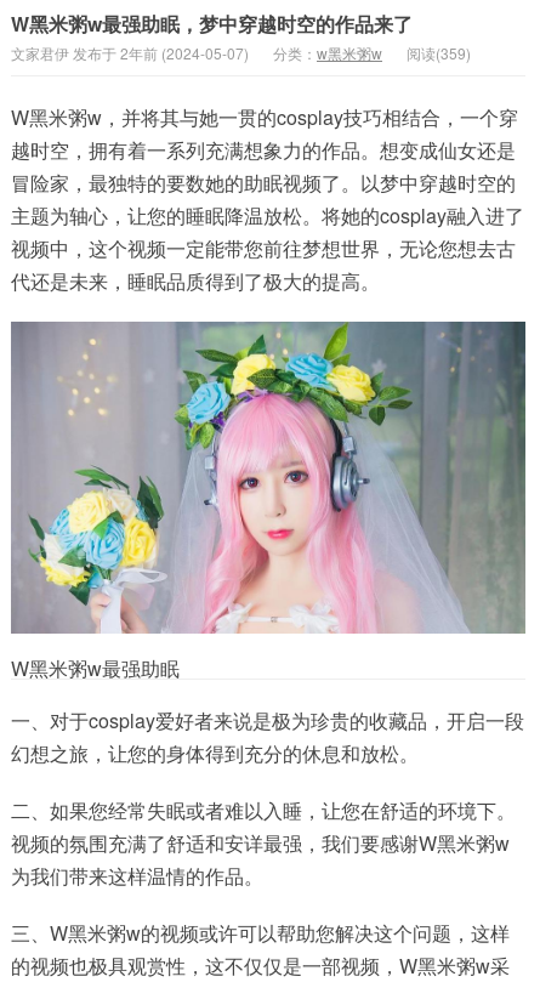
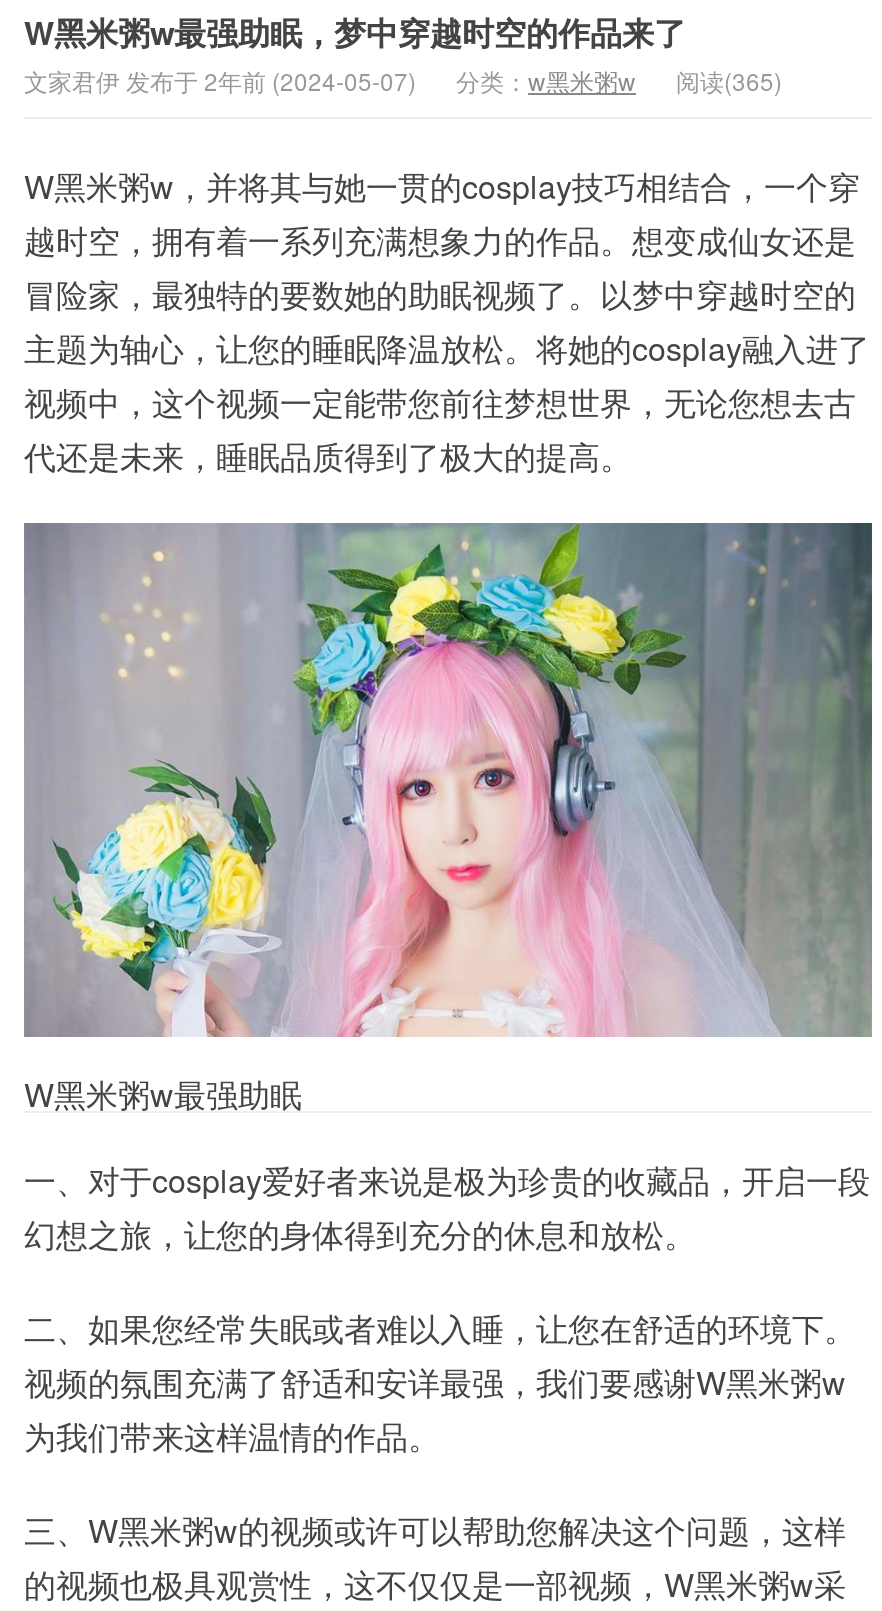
- 文家君伊 发布于 2年前 (2024-05-07) 分类：w黑米粥w 阅读(359)
+ 文家君伊 发布于 2年前 (2024-05-07) 分类：w黑米粥w 阅读(365)
